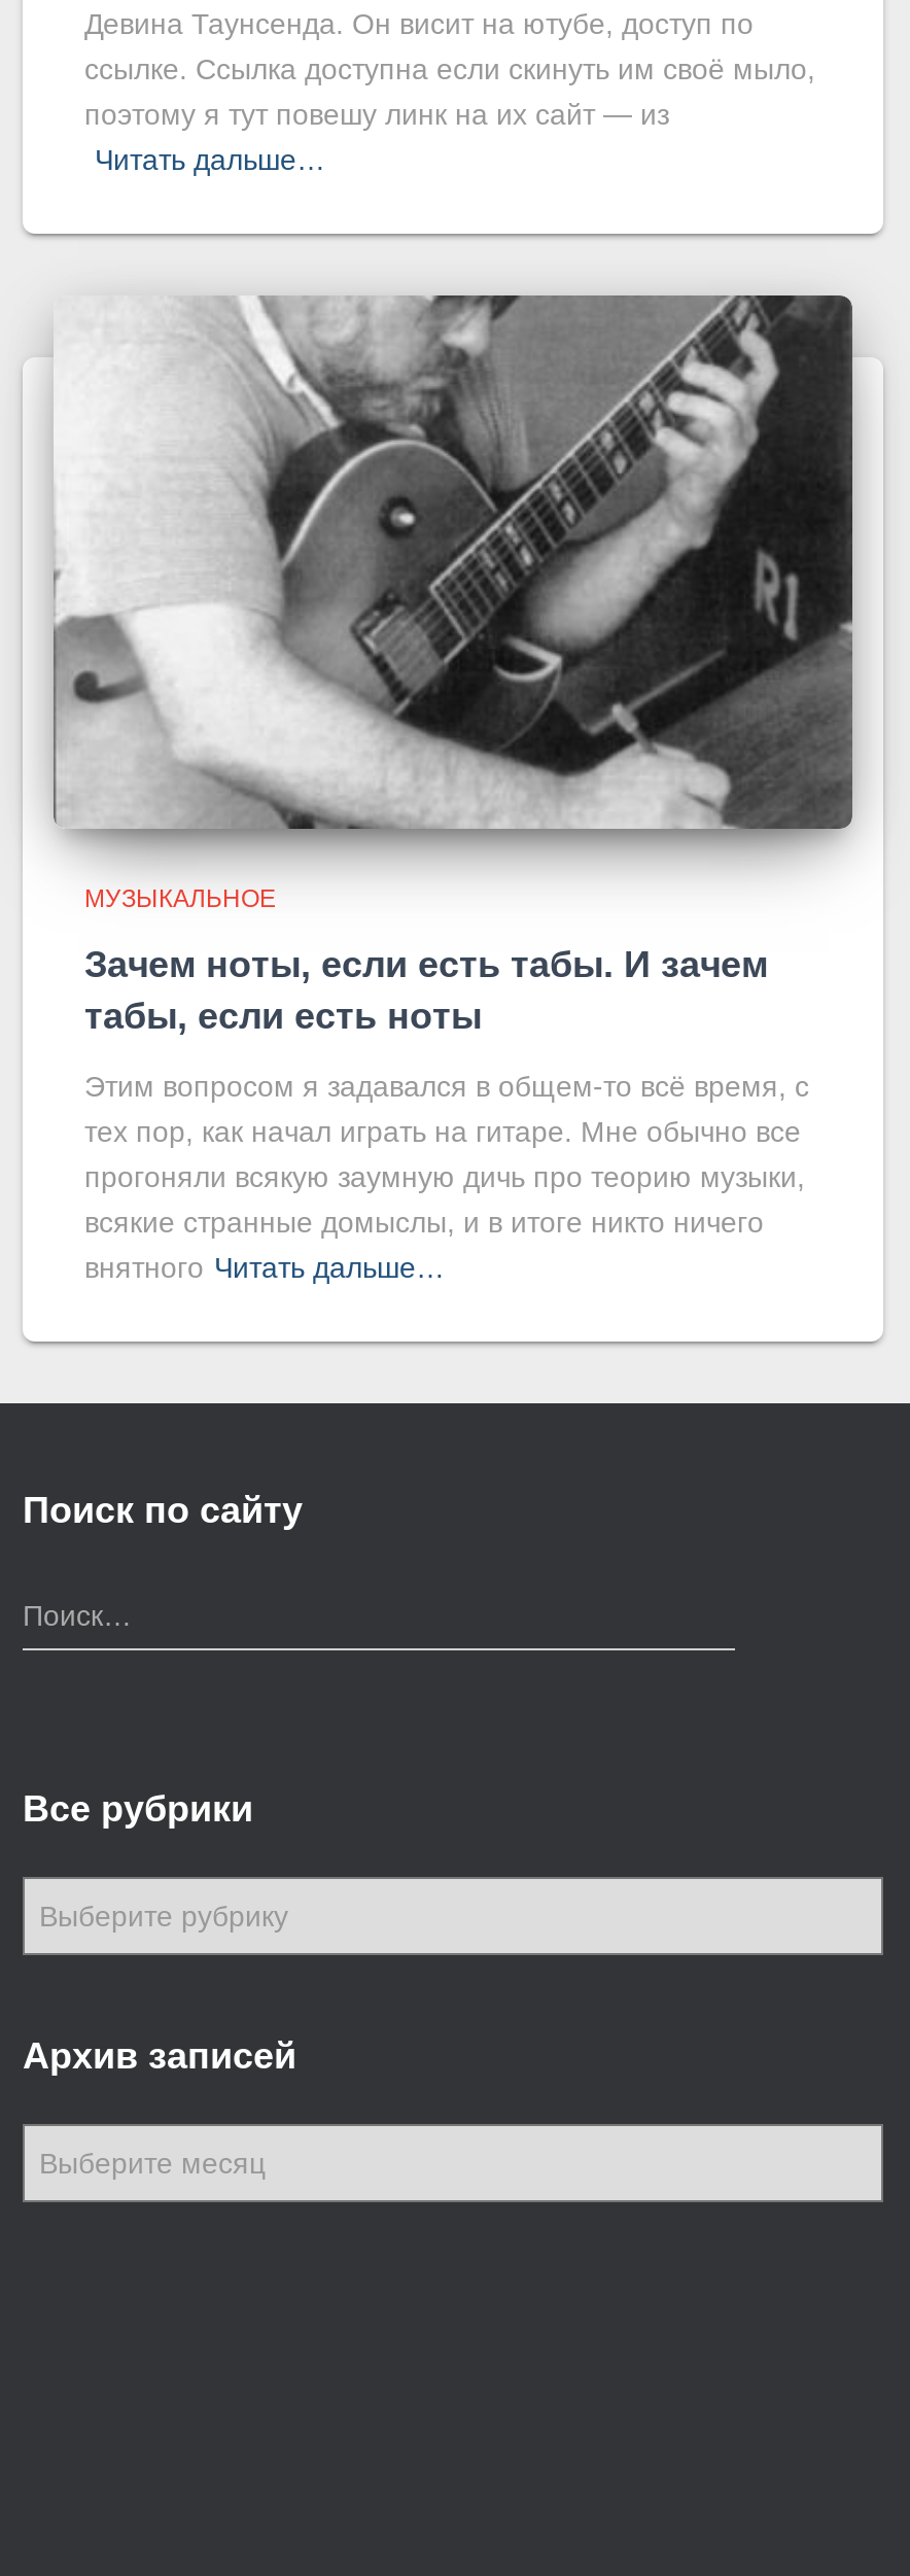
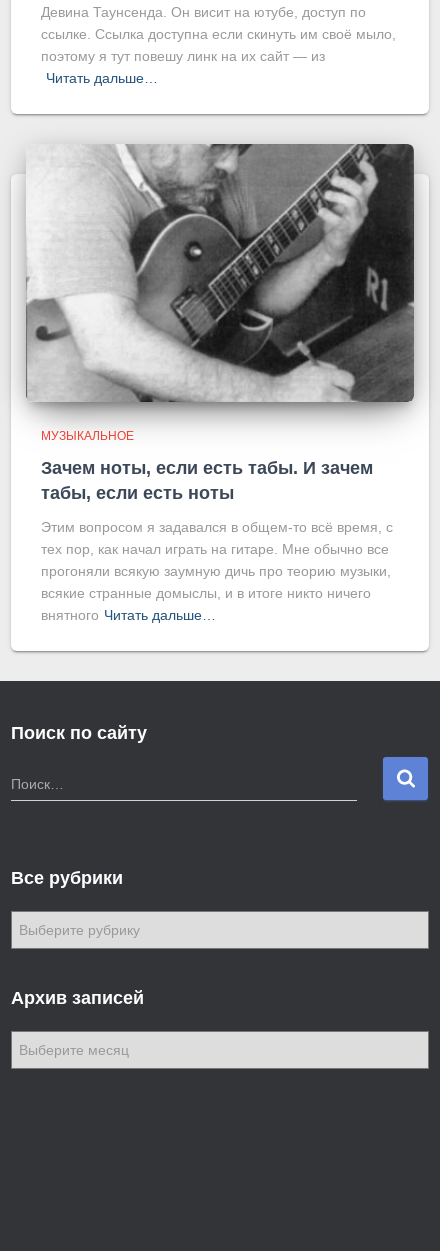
+ [image]
